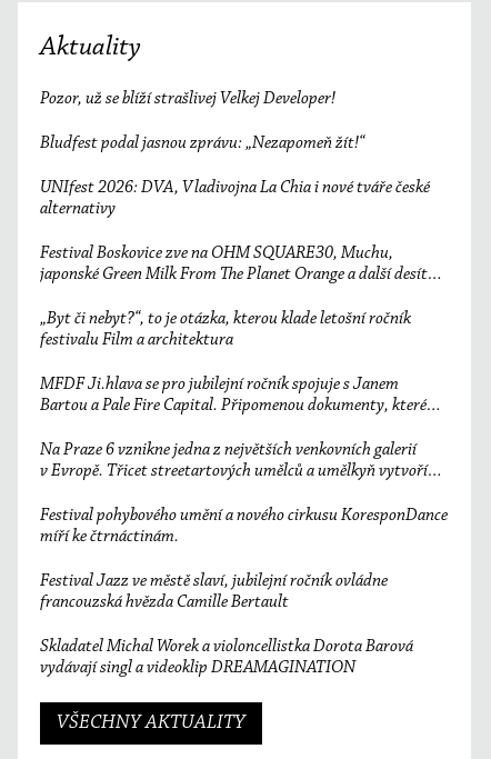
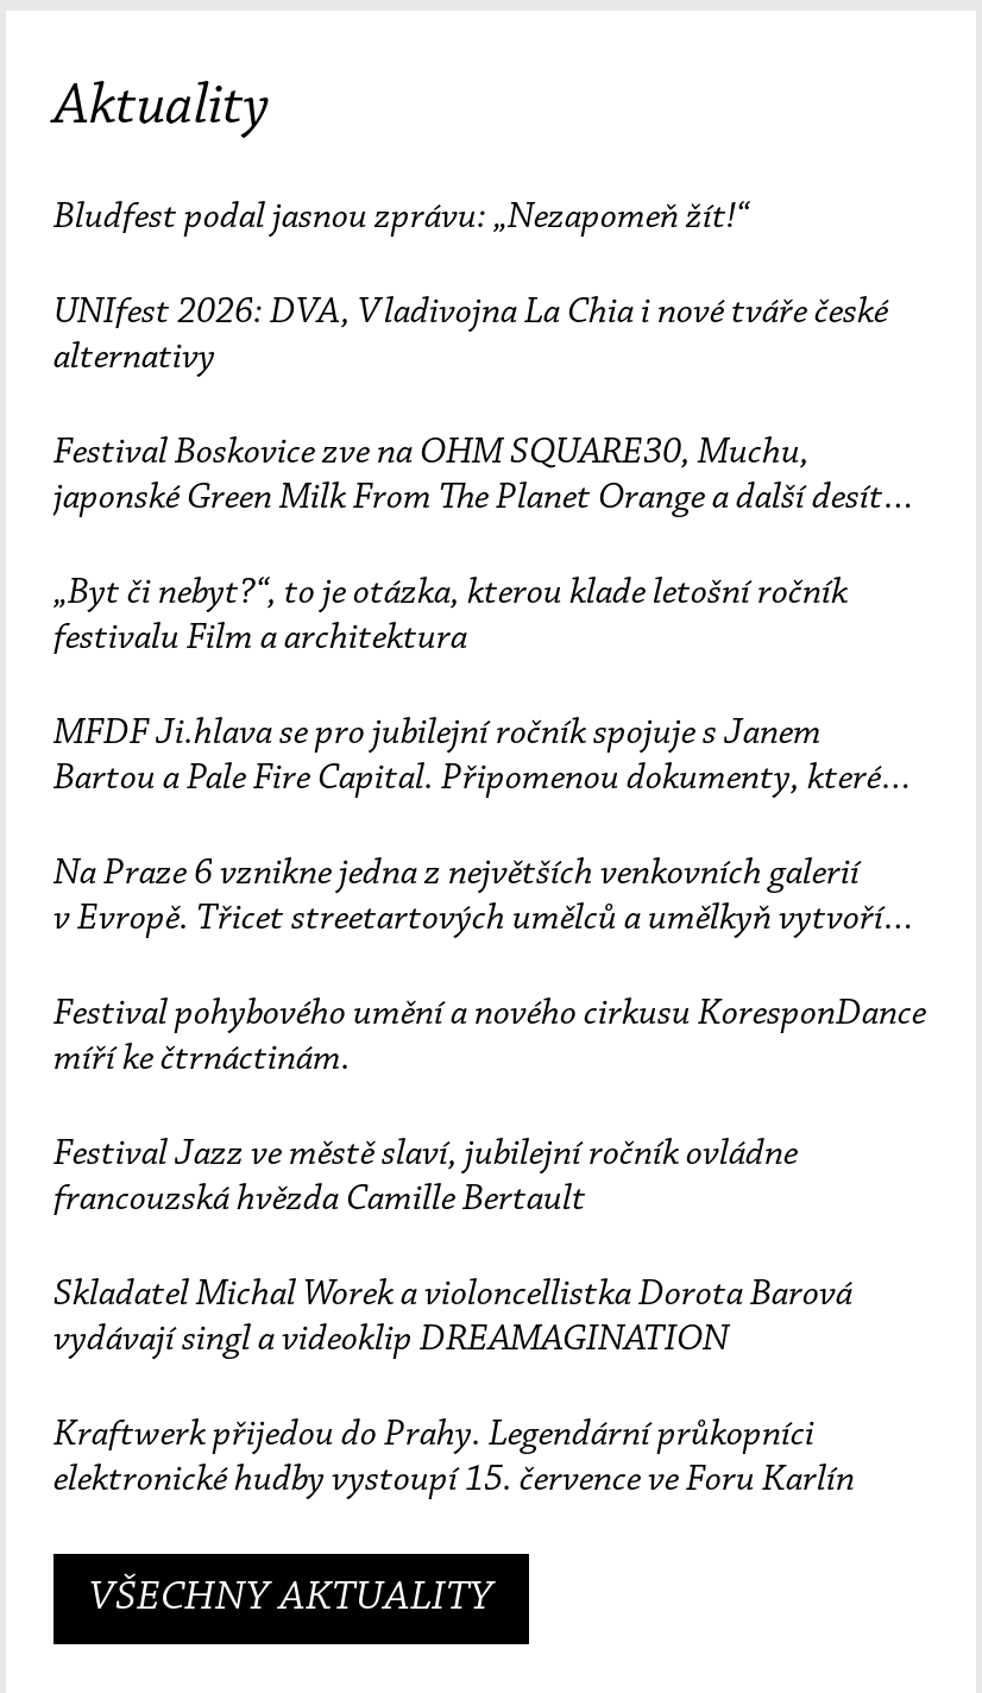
- Pozor, už se blíží strašlivej Velkej Developer!

moved up: Bludfest podal jasnou zprávu: „Nezapomeň žít!“ | UNIfest 2026: DVA, Vladivojna La Chia i nové tváře české | alternativy | ... | francouzská hvězda Camille Bertault | Skladatel Michal Worek a violoncellistka Dorota Barová

+ Kraftwerk přijedou do Prahy. Legendární průkopníci
+ elektronické hudby vystoupí 15. července ve Foru Karlín
